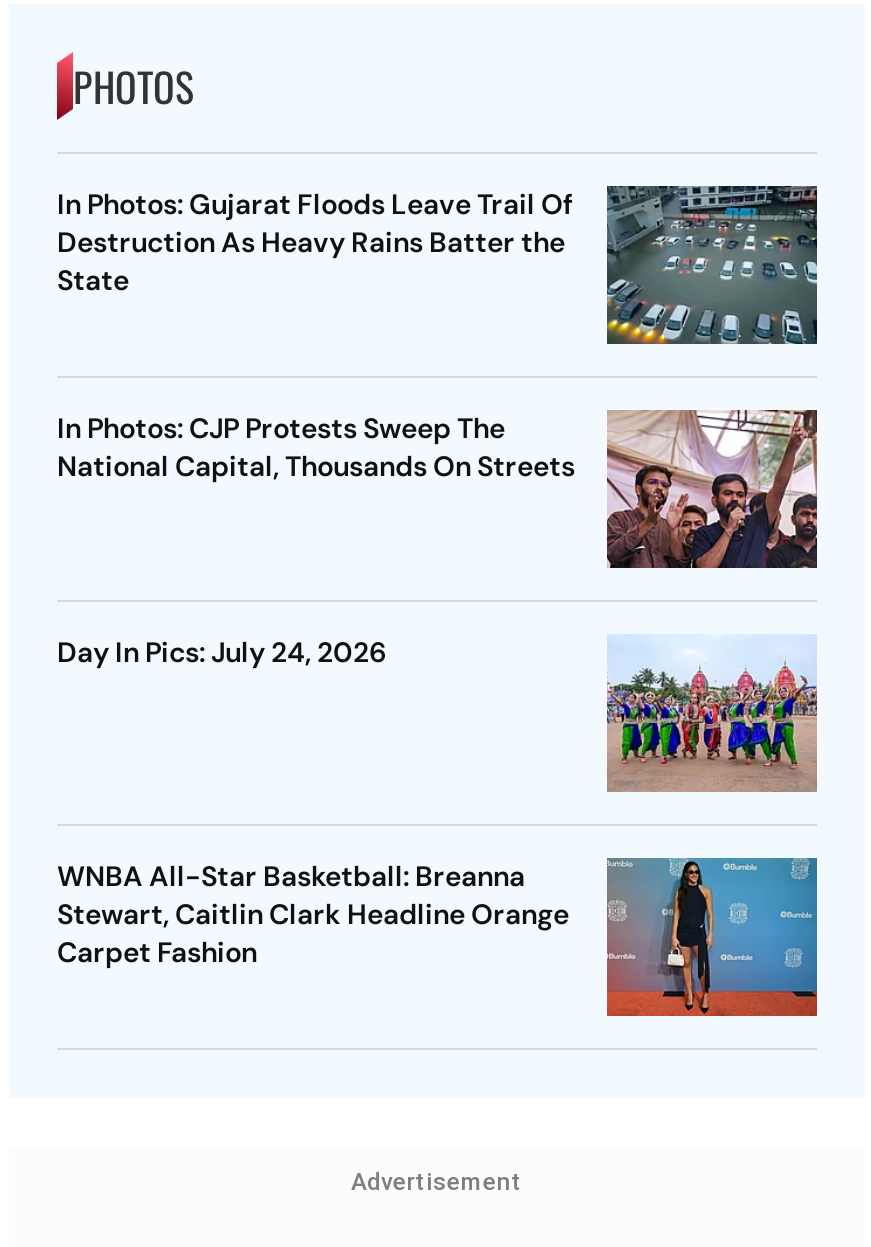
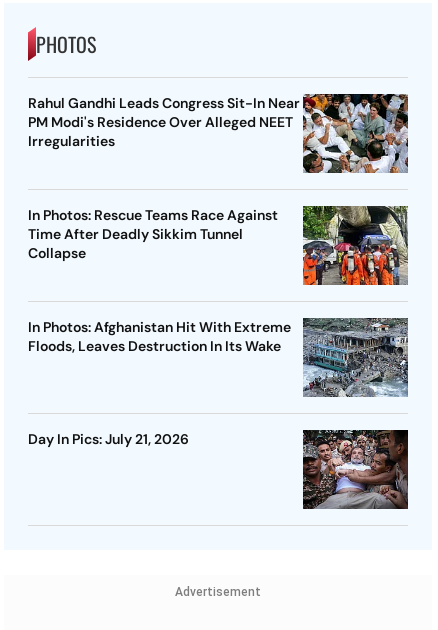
- [image]
- In Photos: Gujarat Floods Leave Trail Of
- Destruction As Heavy Rains Batter the
- State
+ [image]
+ Rahul Gandhi Leads Congress Sit-In Near
+ PM Modi's Residence Over Alleged NEET
+ Irregularities

- [image]
- In Photos: CJP Protests Sweep The
- National Capital, Thousands On Streets
+ [image]
+ In Photos: Rescue Teams Race Against
+ Time After Deadly Sikkim Tunnel
+ Collapse

- Day In Pics: July 24, 2026
+ In Photos: Afghanistan Hit With Extreme
+ Floods, Leaves Destruction In Its Wake

- [image]
+ [image]

- WNBA All-Star Basketball: Breanna
- Stewart, Caitlin Clark Headline Orange
- Carpet Fashion
+ Day In Pics: July 21, 2026

- [image]
+ [image]
